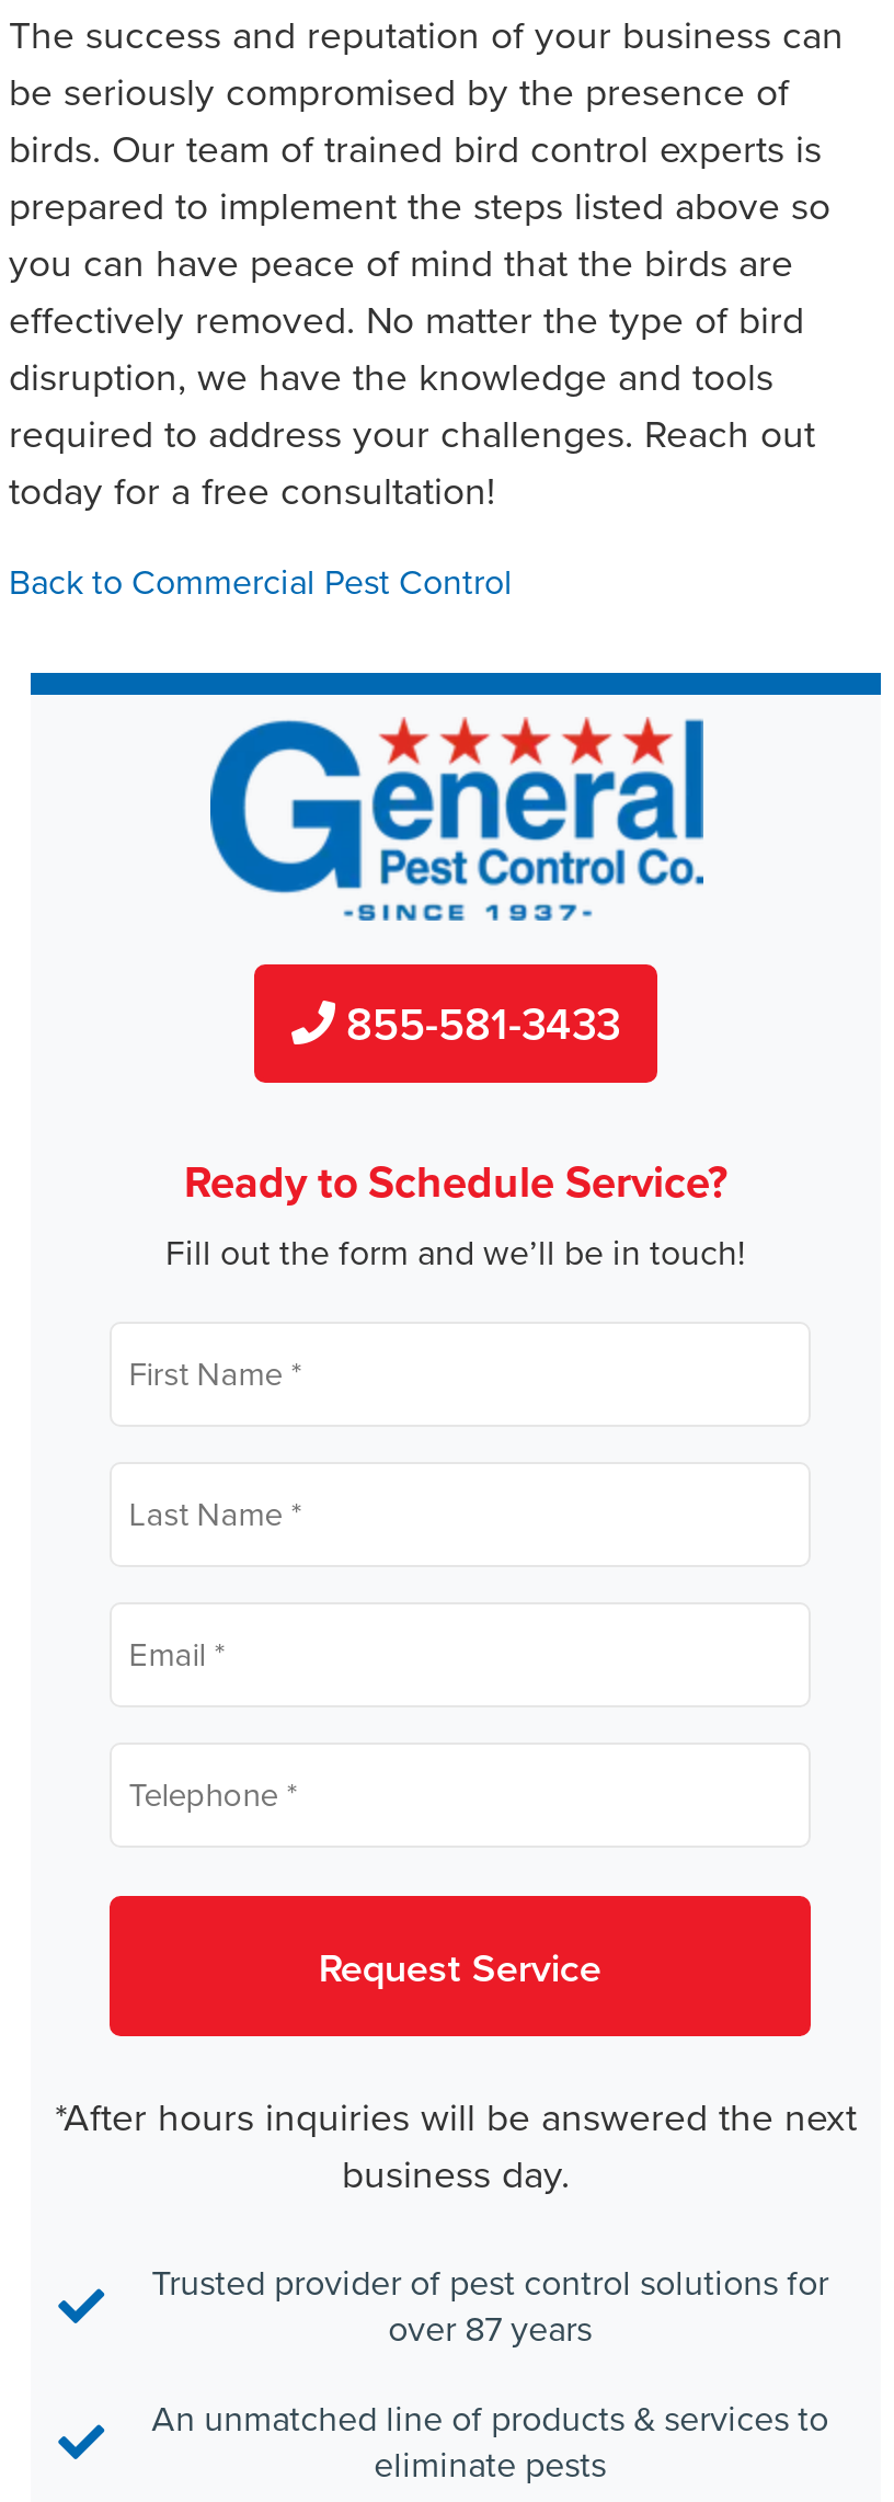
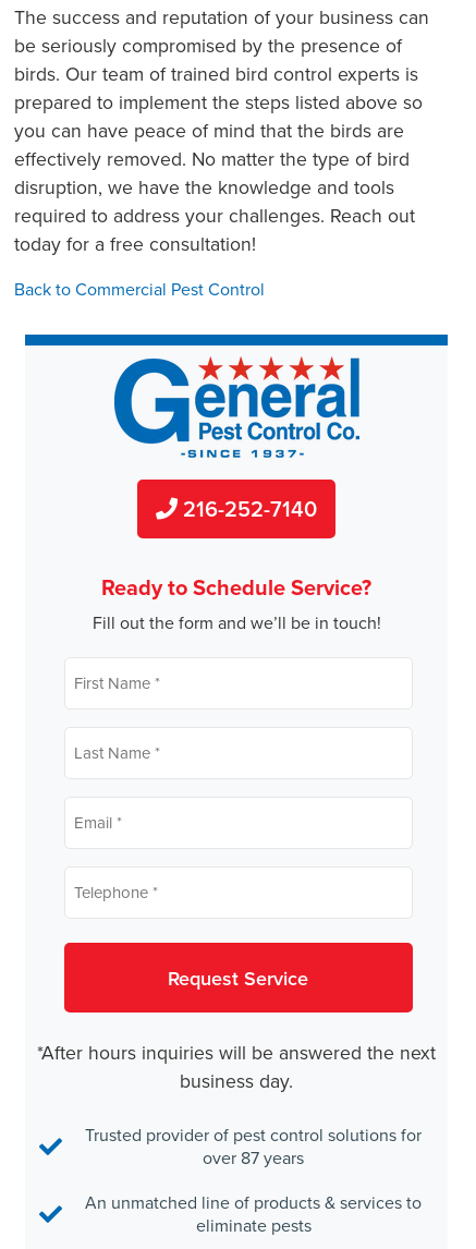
- 855-581-3433
+ 216-252-7140
